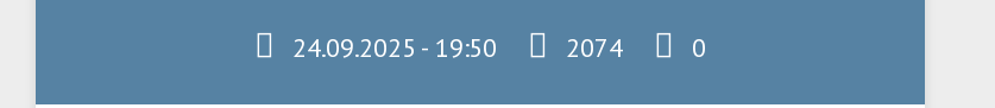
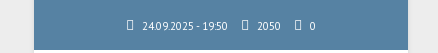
- 24.09.2025 - 19:50 2074 0
+ 24.09.2025 - 19:50 2050 0
